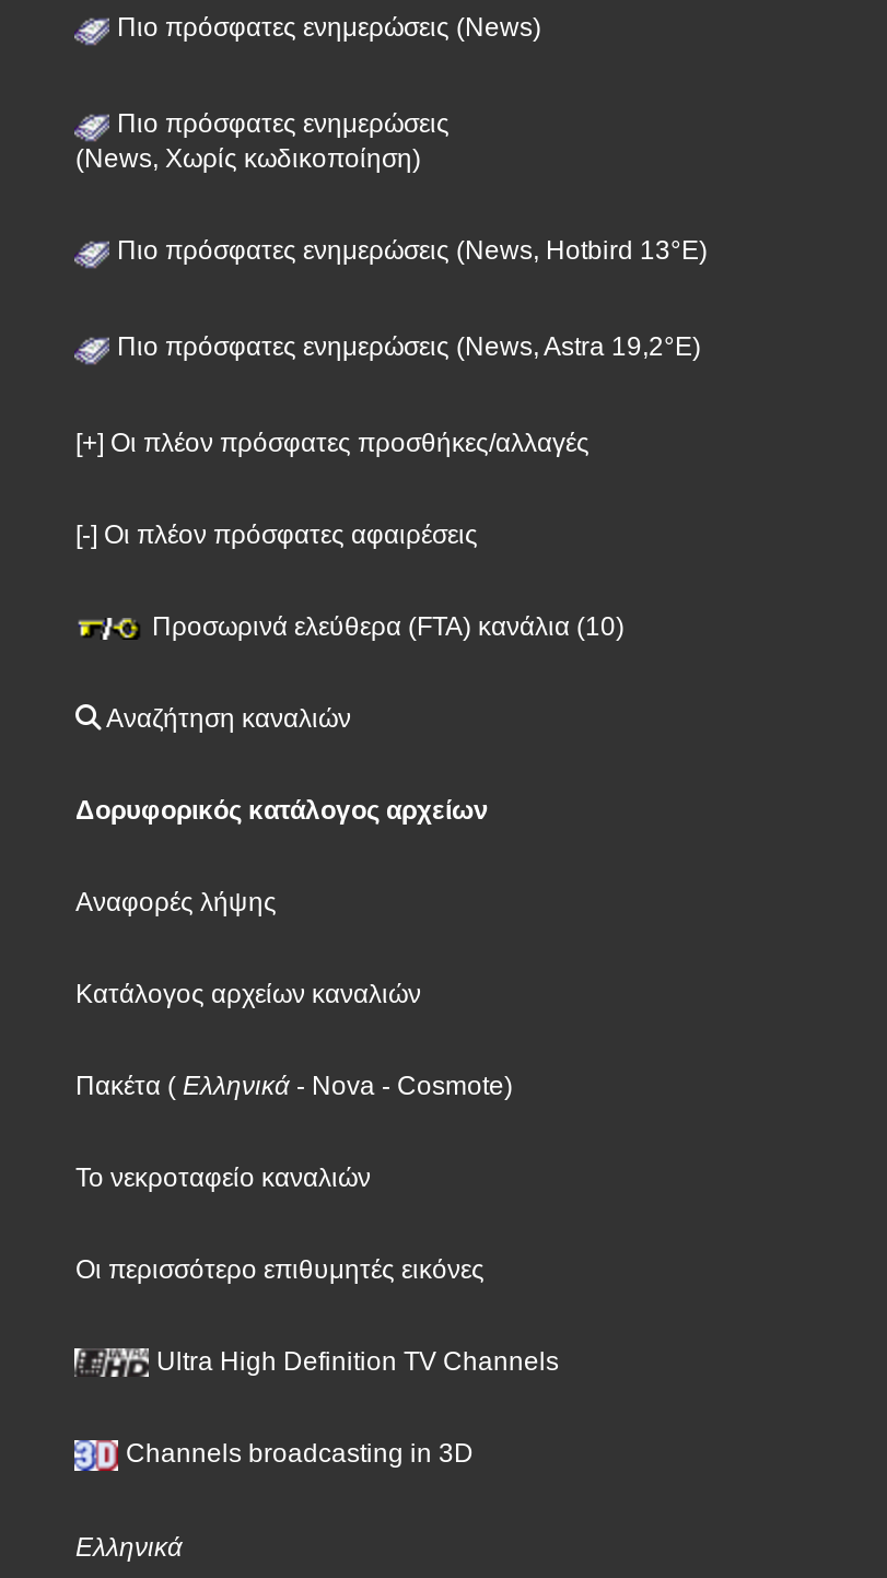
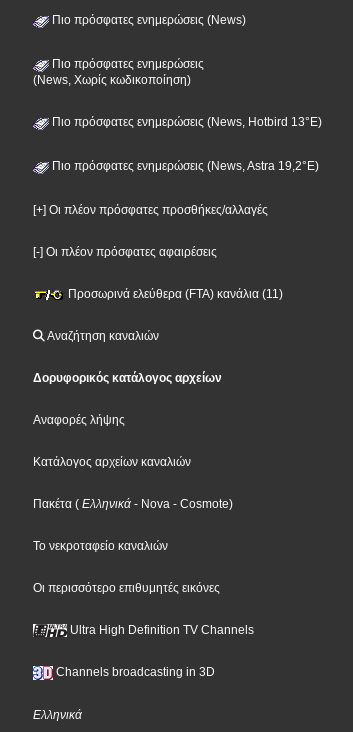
- Προσωρινά ελεύθερα (FTA) κανάλια (10)
+ Προσωρινά ελεύθερα (FTA) κανάλια (11)
